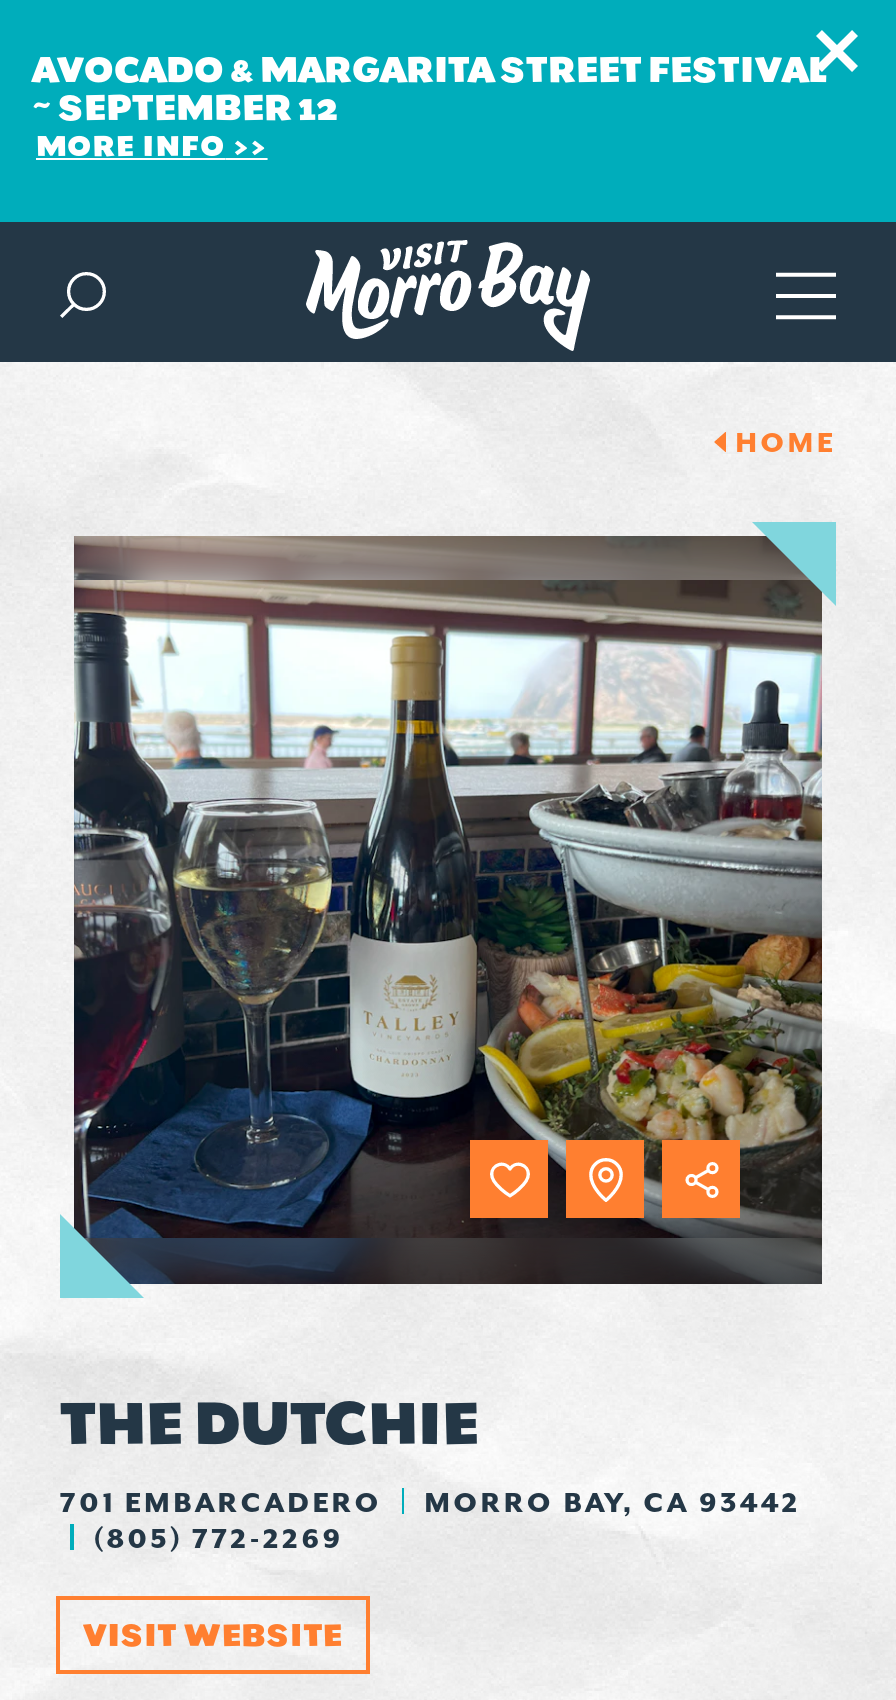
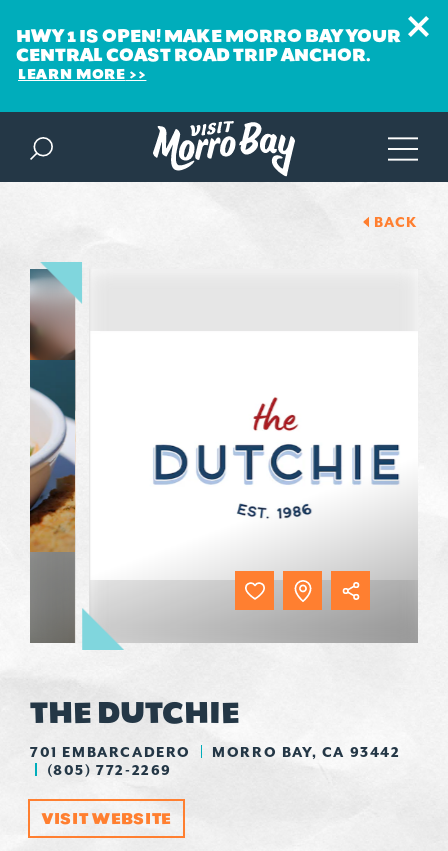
- AVOCADO & MARGARITA STREET FESTIVAL
- ~ SEPTEMBER 12
- MORE INFO
+ HWY 1 IS OPEN! MAKE MORRO BAY YOUR
+ CENTRAL COAST ROAD TRIP ANCHOR.
+ LEARN MORE

- HOME
+ BACK

- [image]
+ [image]
